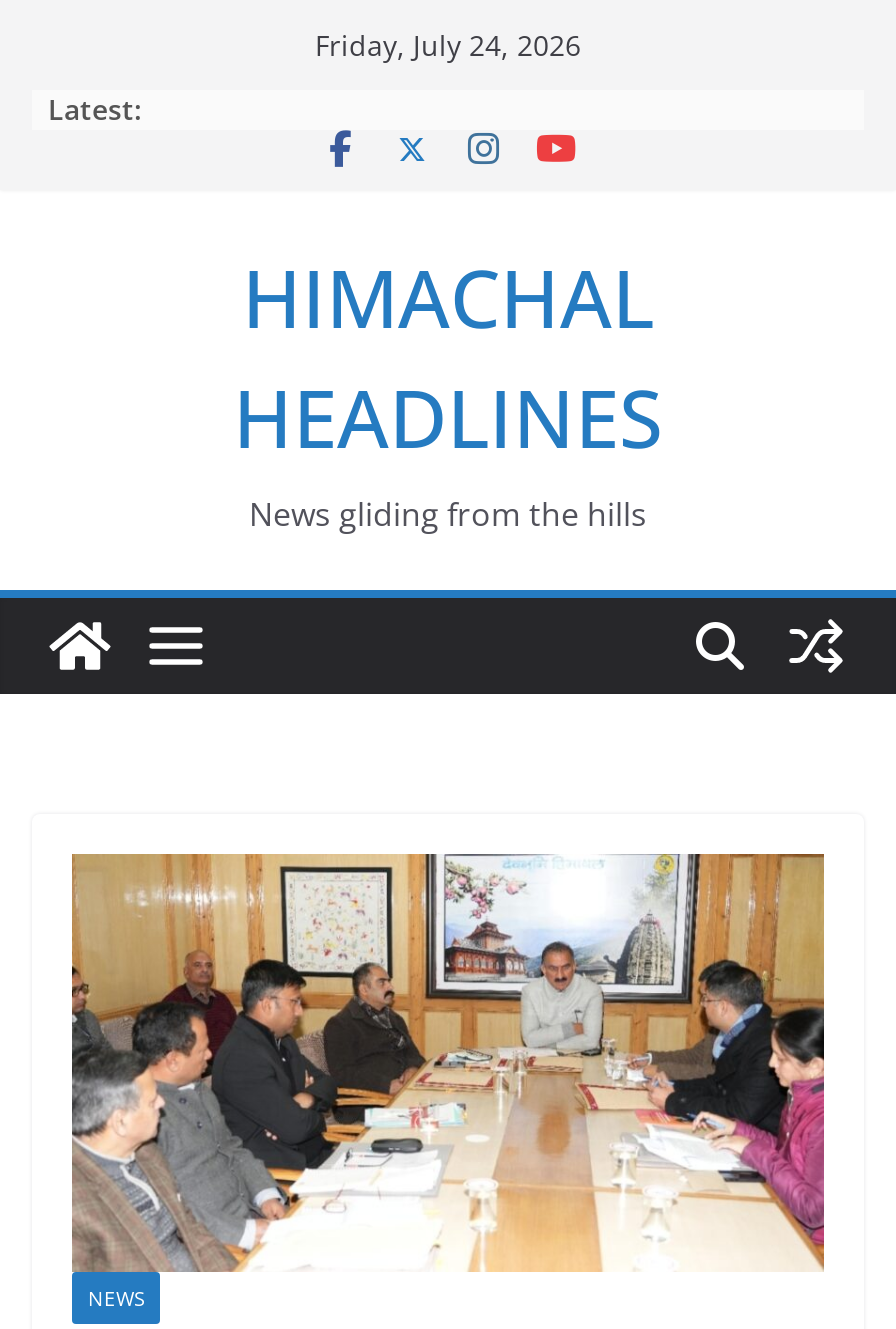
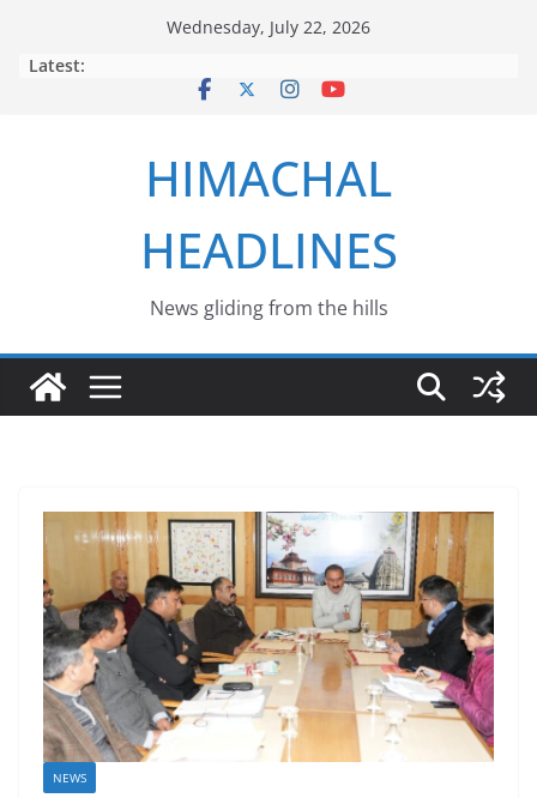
- Friday, July 24, 2026
+ Wednesday, July 22, 2026
